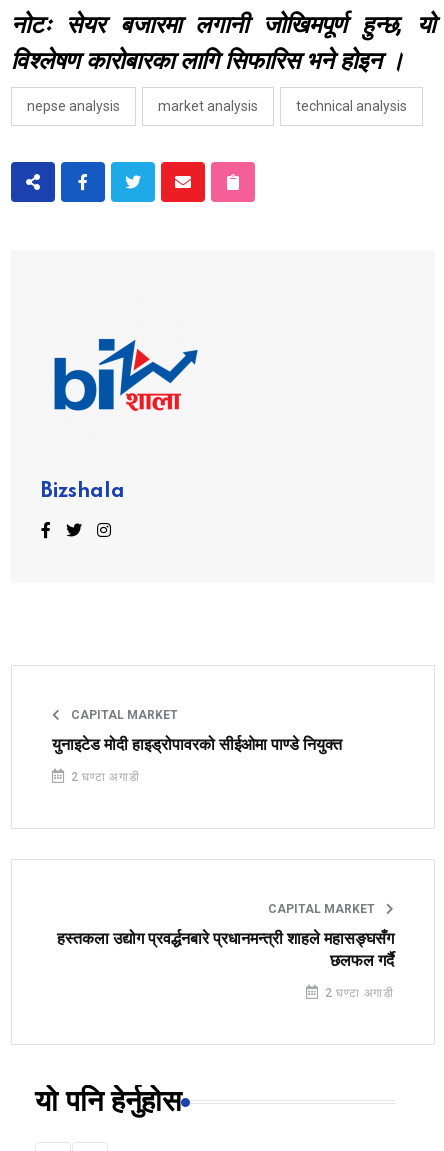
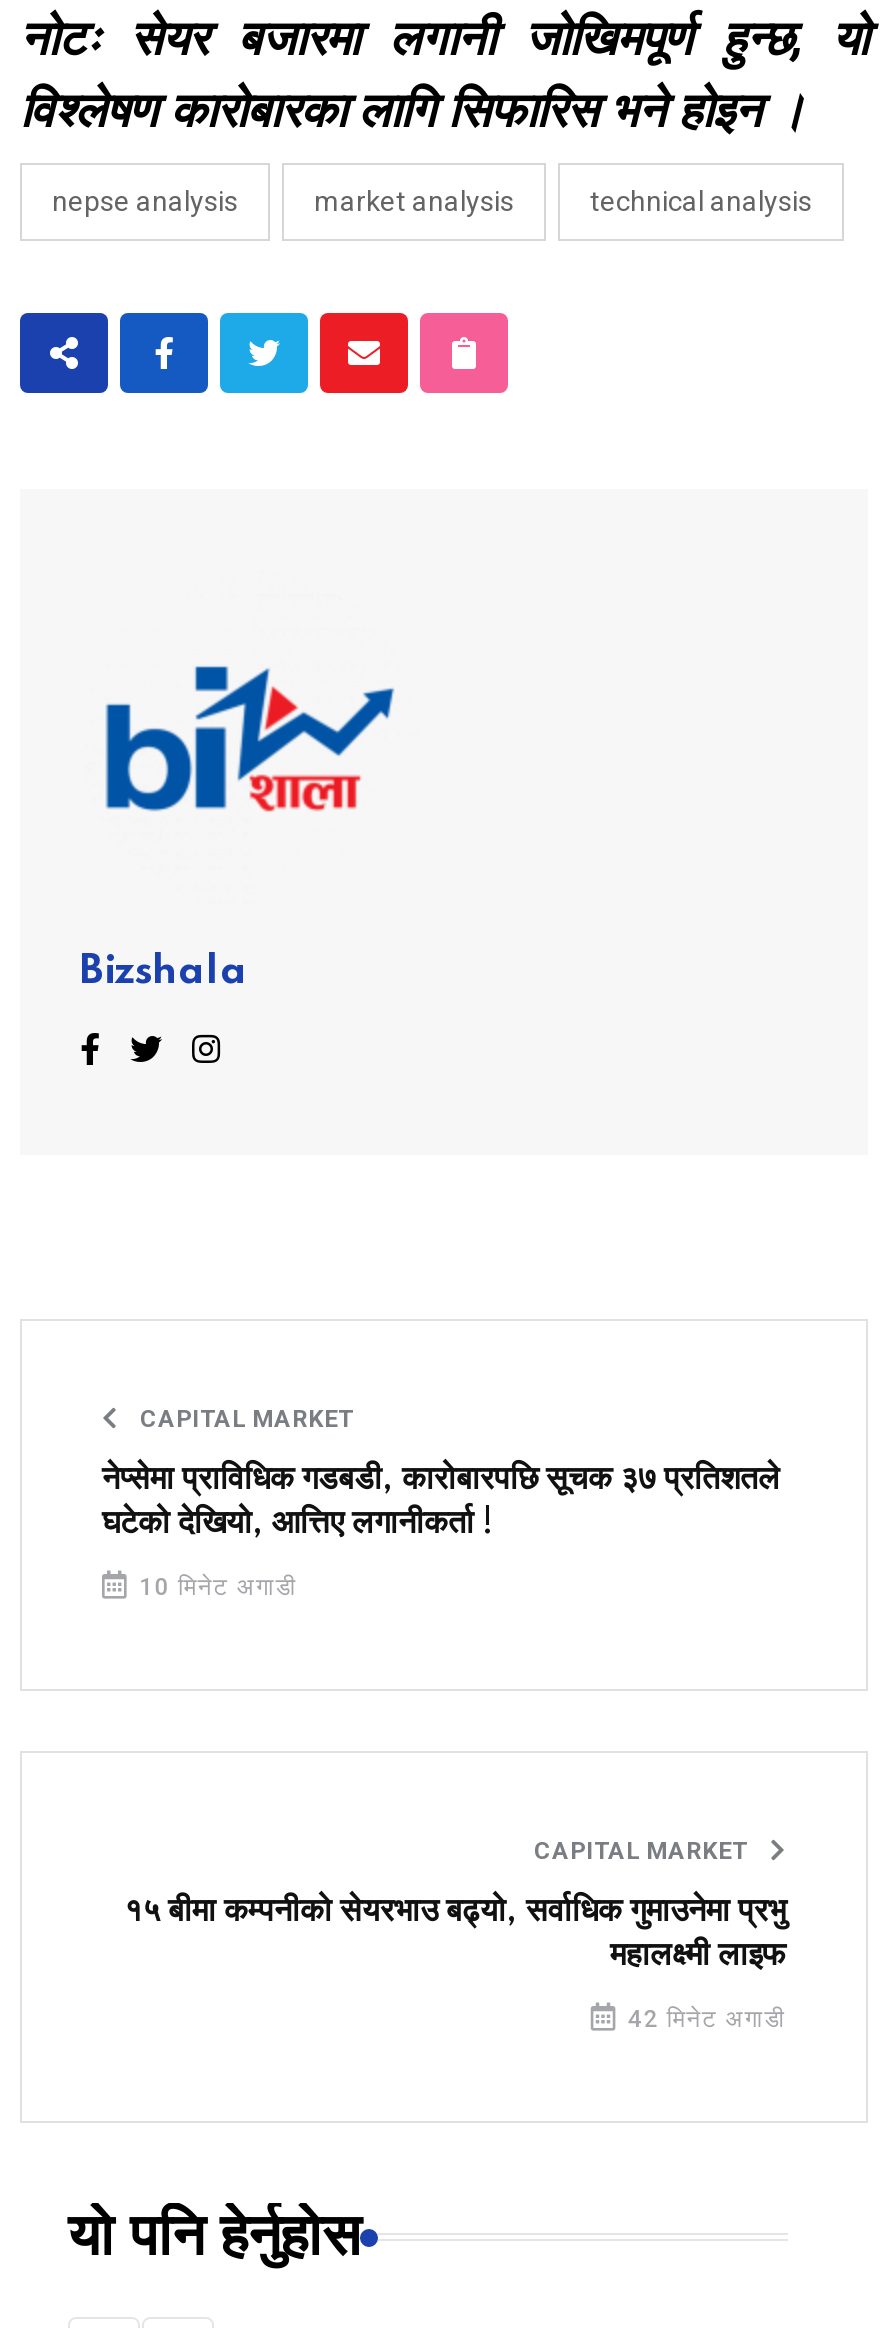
- युनाइटेड मोदी हाइड्रोपावरको सीईओमा पाण्डे नियुक्त
+ नेप्सेमा प्राविधिक गडबडी, कारोबारपछि सूचक ३७ प्रतिशतले
+ घटेको देखियो, आत्तिए लगानीकर्ता !

- 2 घण्टा अगाडी
+ 10 मिनेट अगाडी

- हस्तकला उद्योग प्रवर्द्धनबारे प्रधानमन्त्री शाहले महासङ्घसँग
- छलफल गर्दै
+ १५ बीमा कम्पनीको सेयरभाउ बढ्यो, सर्वाधिक गुमाउनेमा प्रभु
+ महालक्ष्मी लाइफ

- 2 घण्टा अगाडी
+ 42 मिनेट अगाडी
